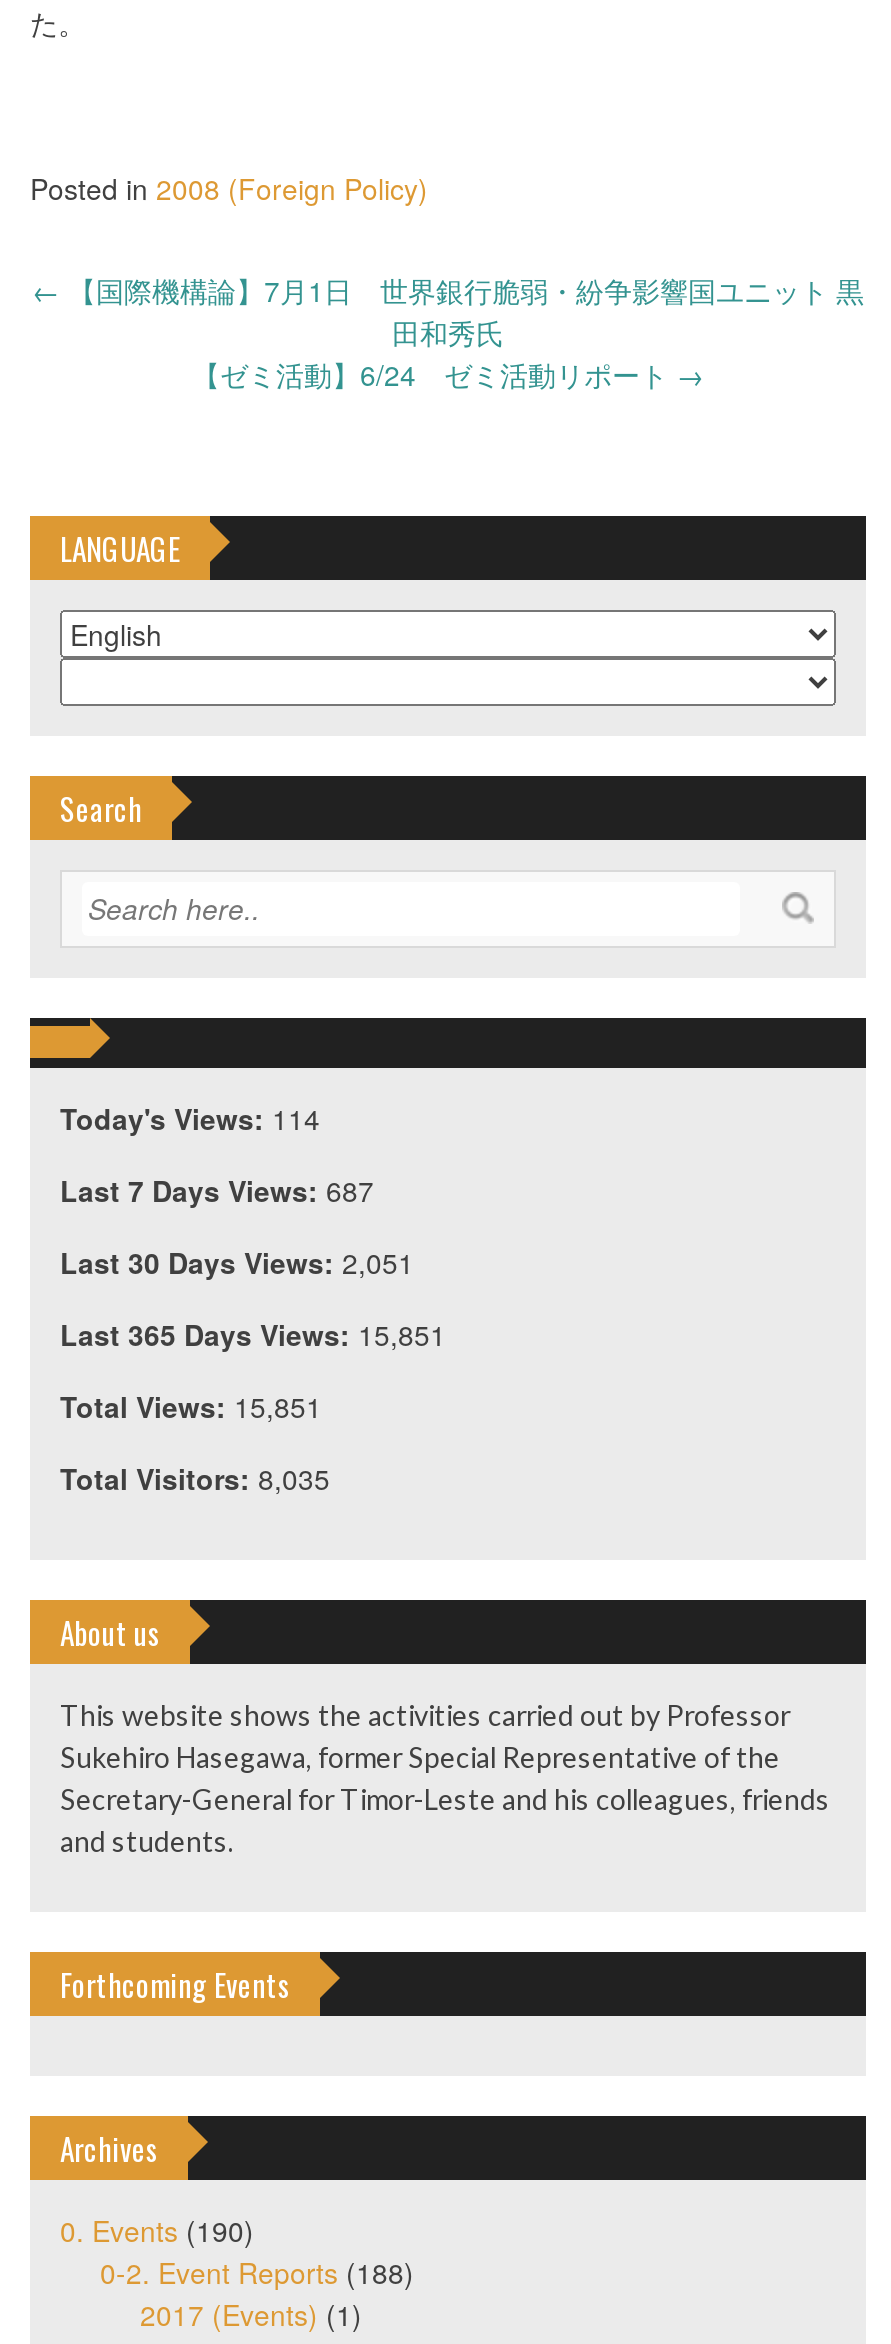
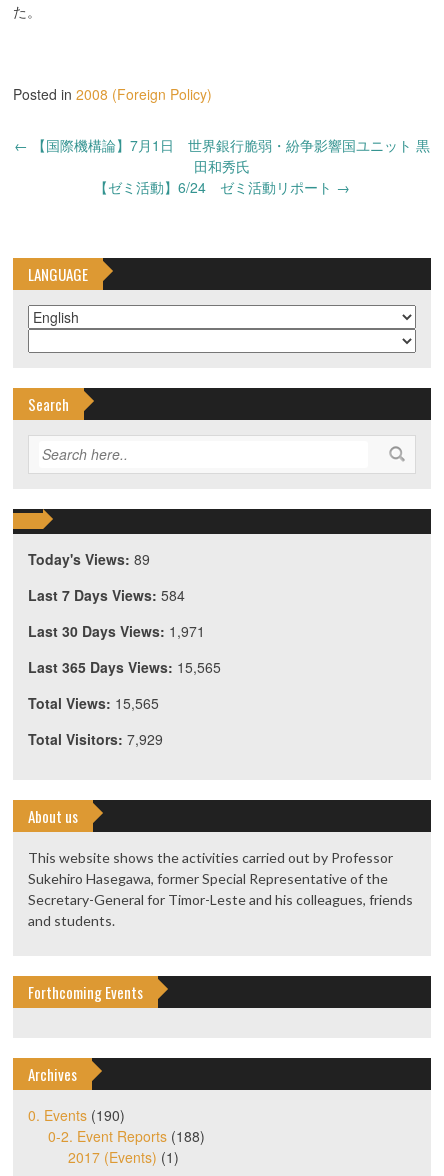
- Today's Views: 114
+ Today's Views: 89

- Last 7 Days Views: 687
+ Last 7 Days Views: 584

- Last 30 Days Views: 2,051
+ Last 30 Days Views: 1,971

- Last 365 Days Views: 15,851
+ Last 365 Days Views: 15,565

- Total Views: 15,851
+ Total Views: 15,565

- Total Visitors: 8,035
+ Total Visitors: 7,929
